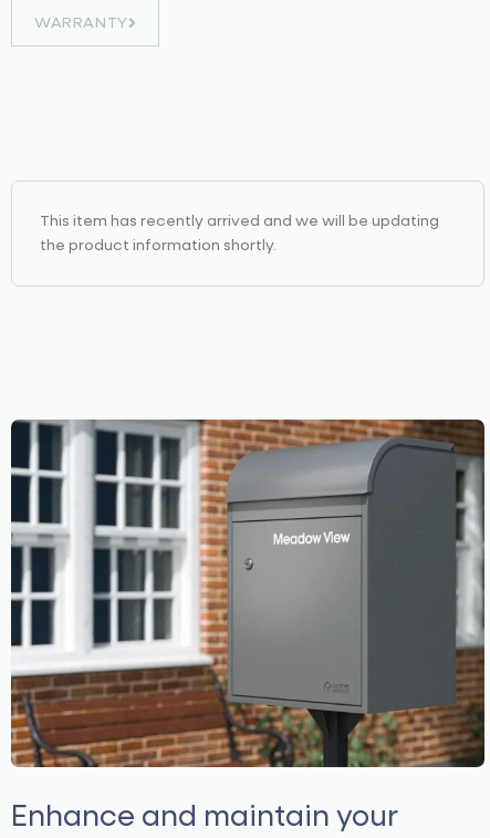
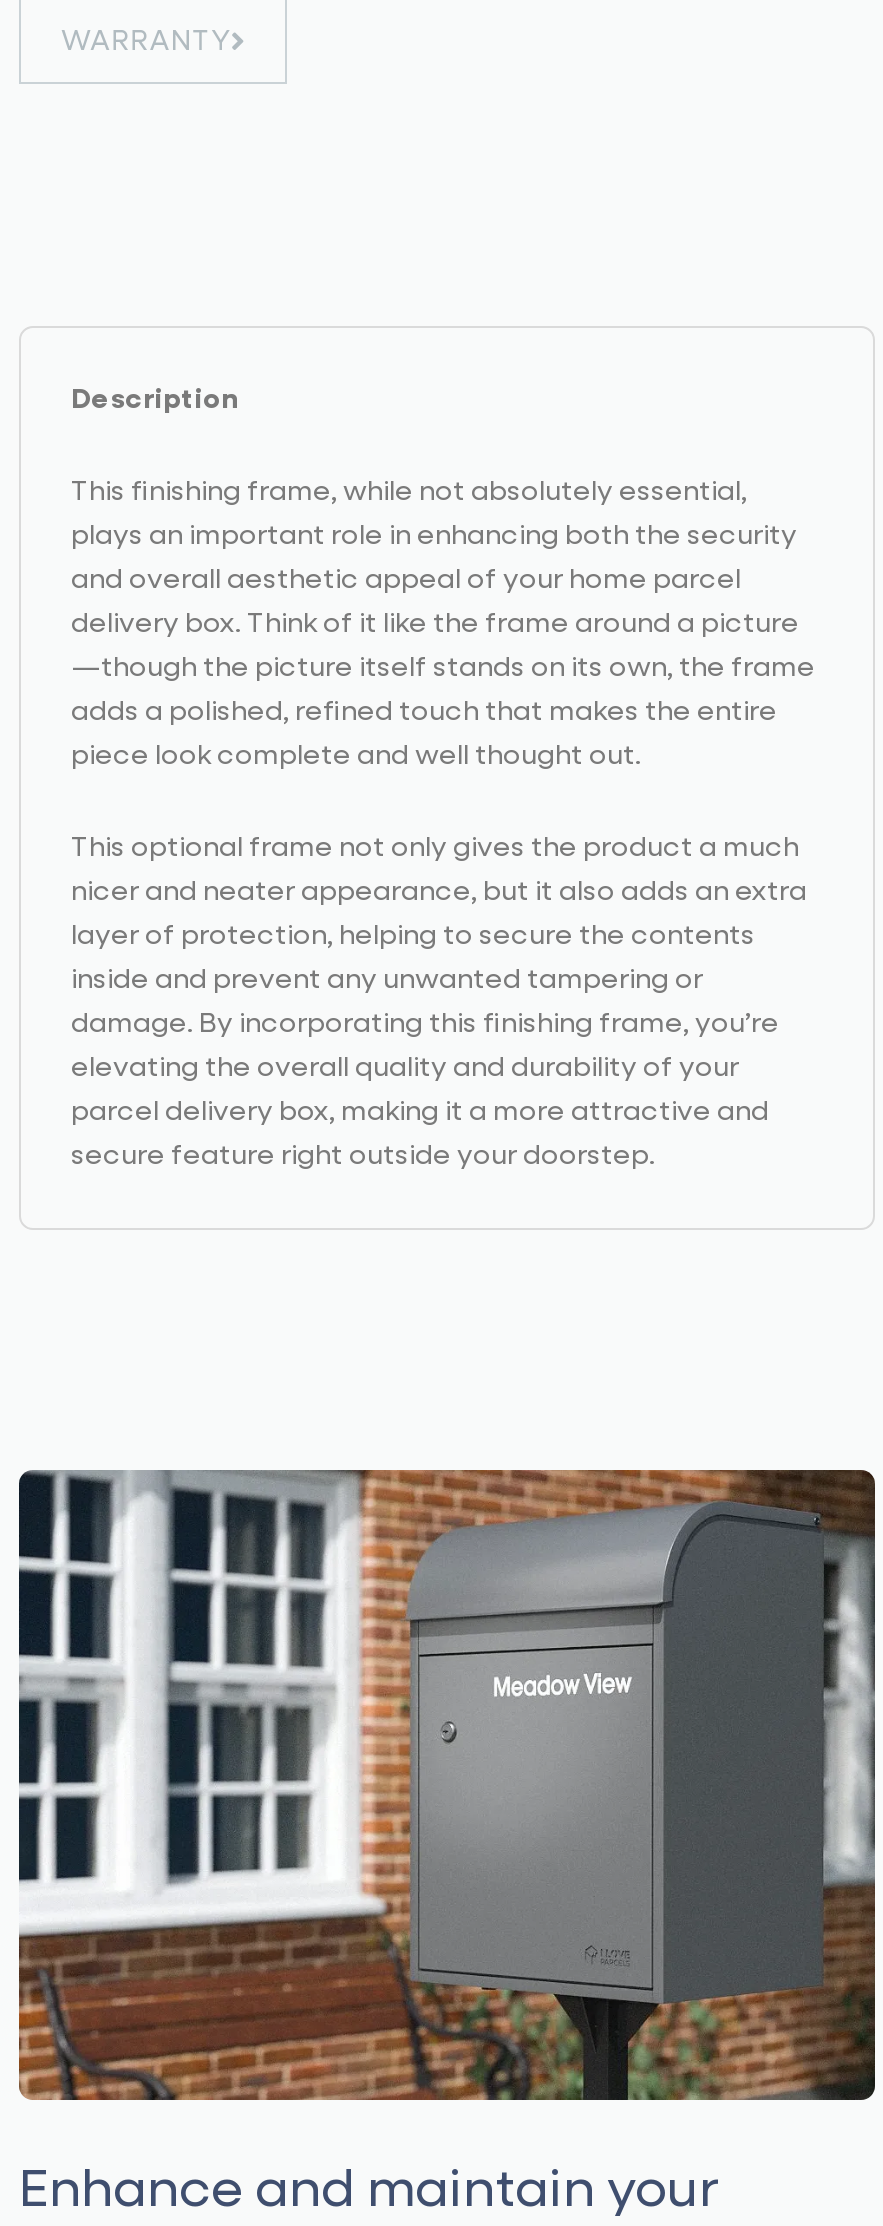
- This item has recently arrived and we will be updating
- the product information shortly.
+ Description
+ This finishing frame, while not absolutely essential,
+ plays an important role in enhancing both the security
+ and overall aesthetic appeal of your home parcel
+ delivery box. Think of it like the frame around a picture
+ —though the picture itself stands on its own, the frame
+ adds a polished, refined touch that makes the entire
+ piece look complete and well thought out.
+ This optional frame not only gives the product a much
+ nicer and neater appearance, but it also adds an extra
+ layer of protection, helping to secure the contents
+ inside and prevent any unwanted tampering or
+ damage. By incorporating this finishing frame, you’re
+ elevating the overall quality and durability of your
+ parcel delivery box, making it a more attractive and
+ secure feature right outside your doorstep.
